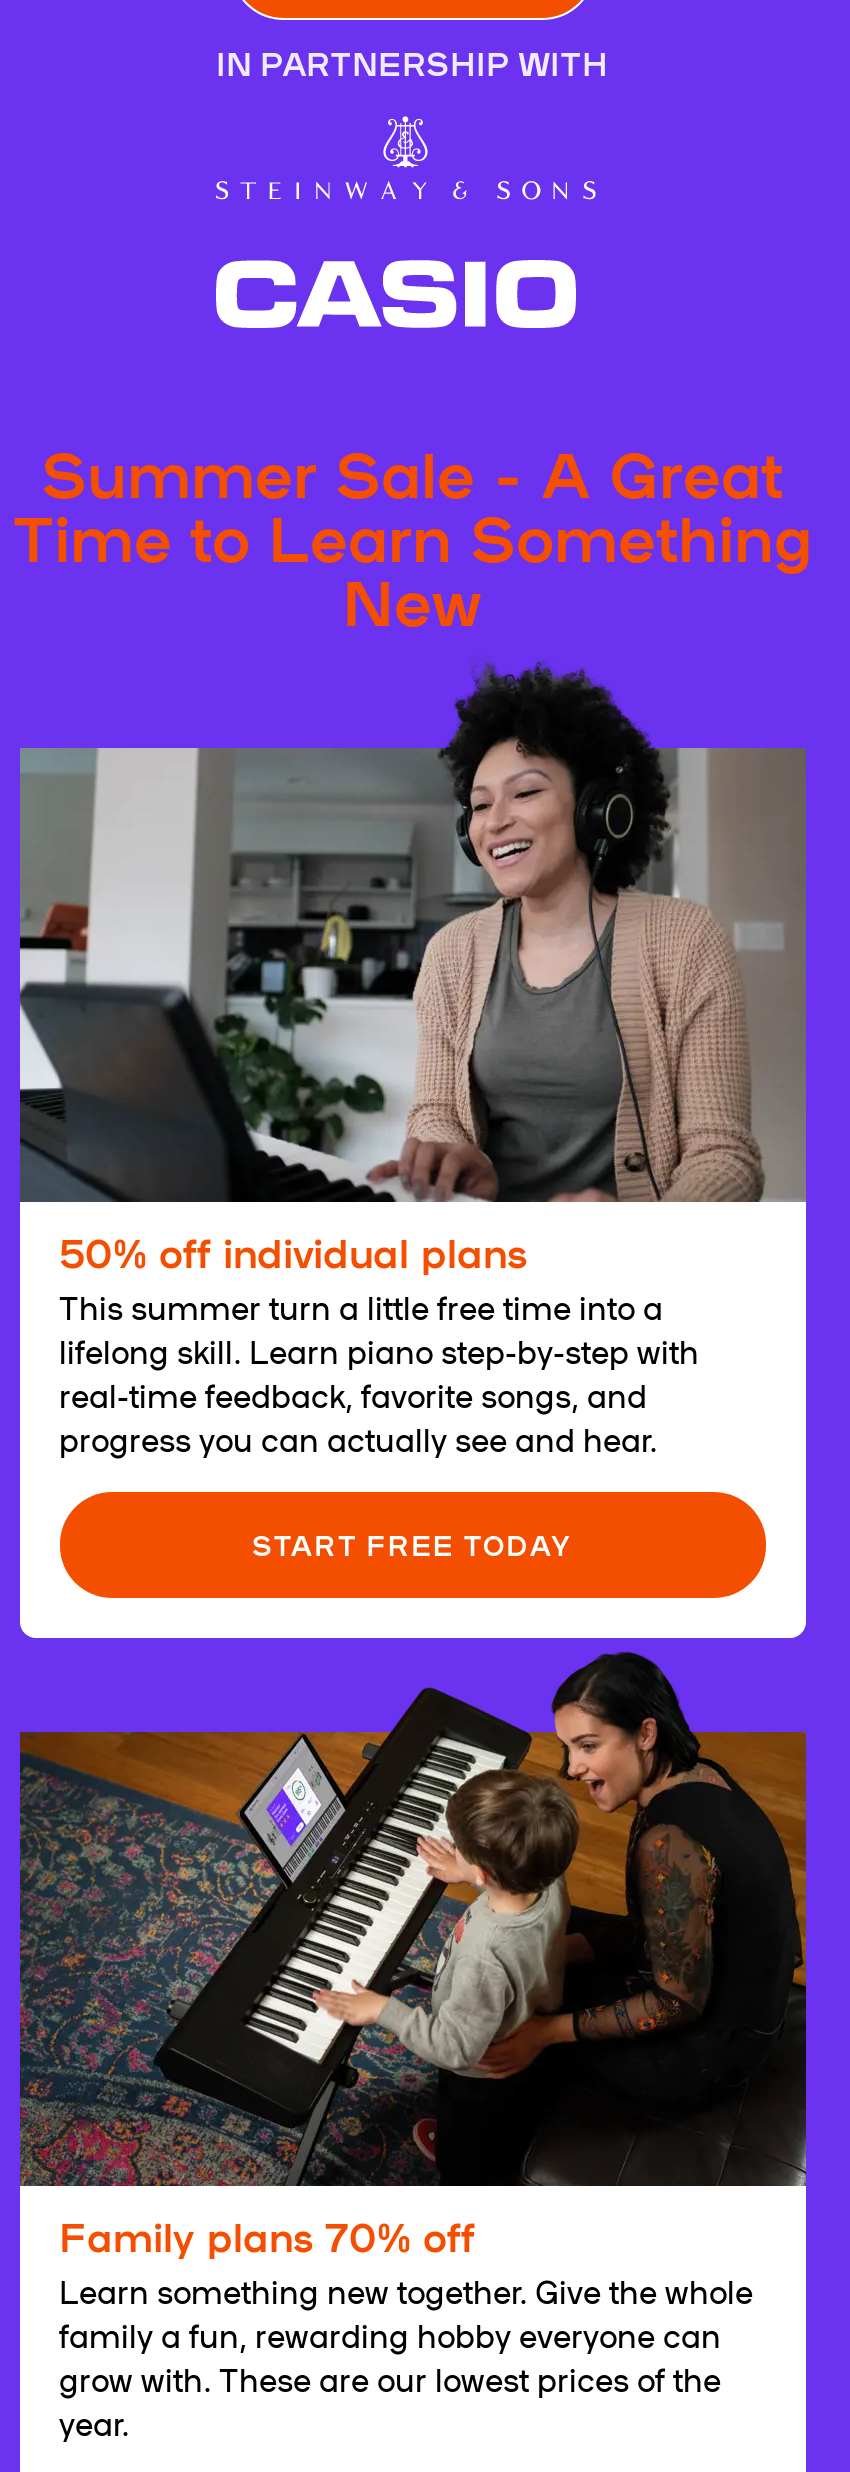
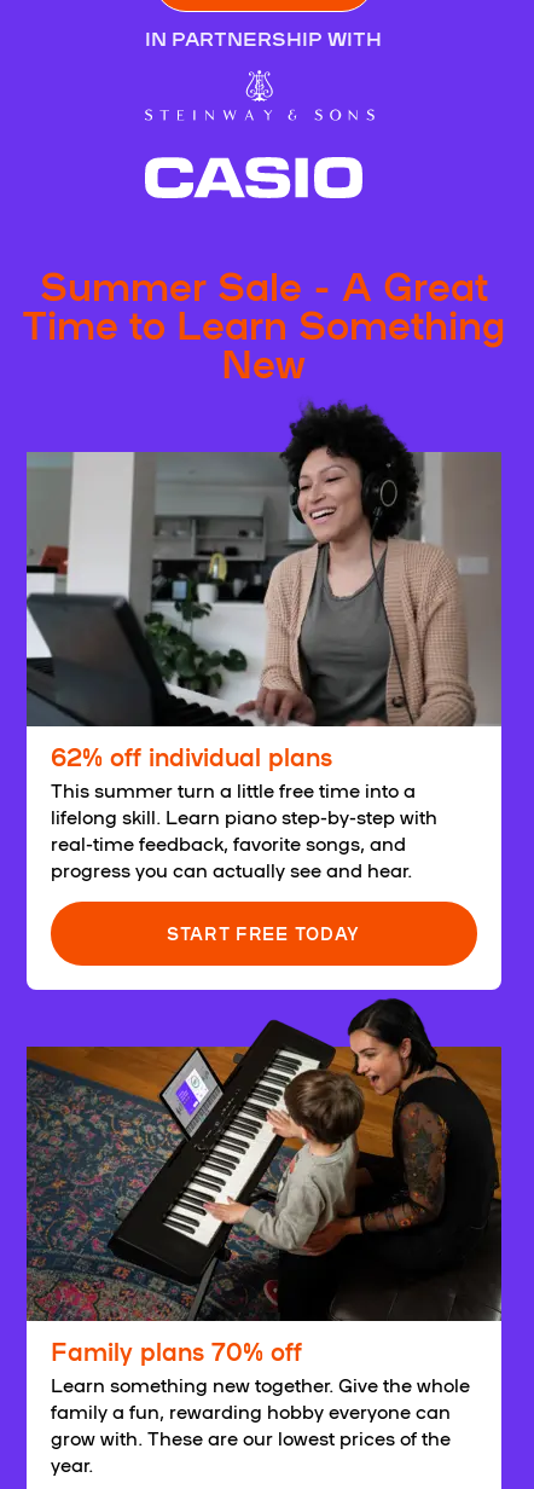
- 50% off individual plans
+ 62% off individual plans
